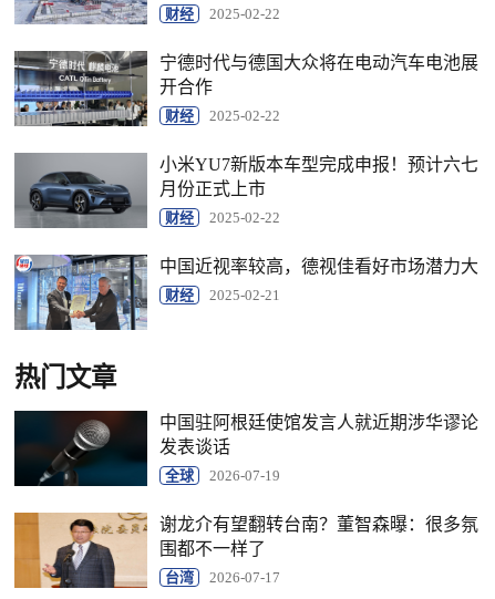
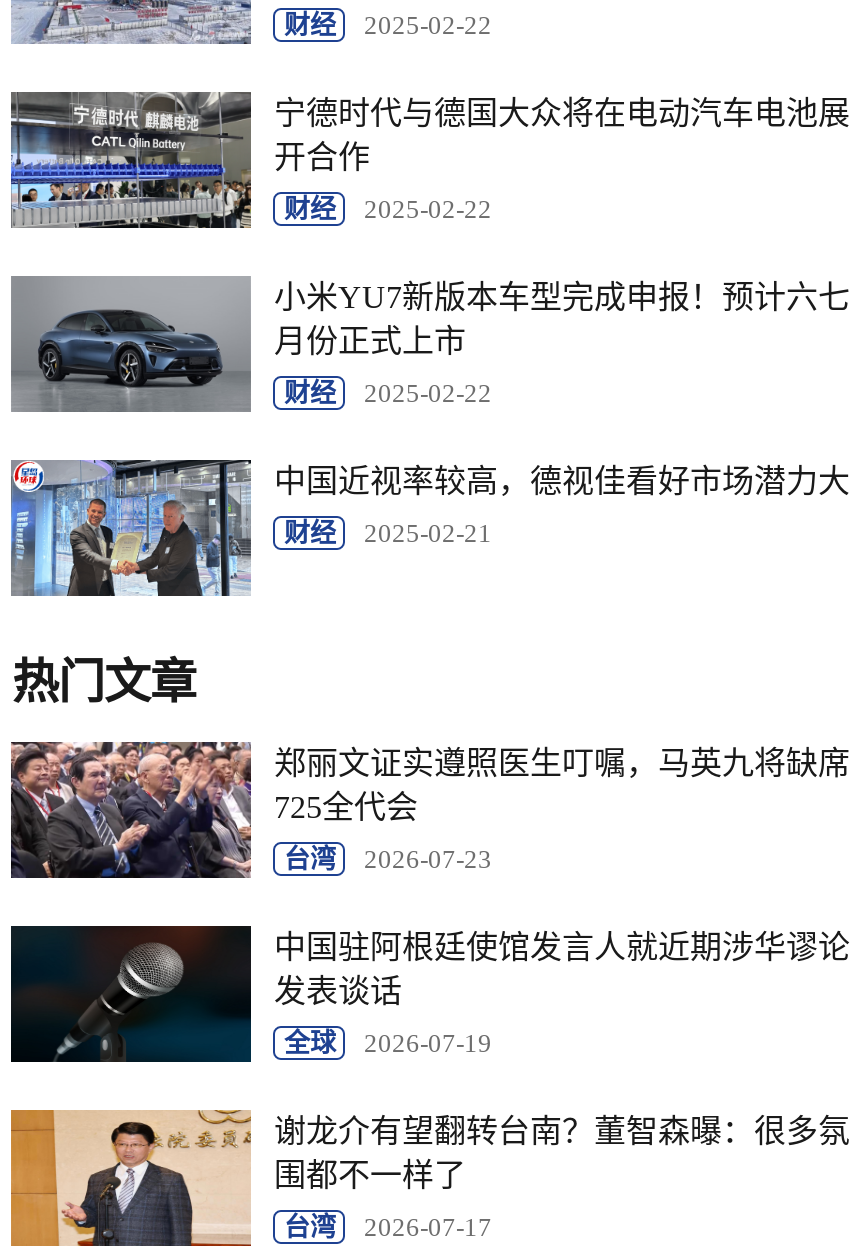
+ [image]
+ 郑丽文证实遵照医生叮嘱，马英九将缺席
+ 725全代会
+ 台湾
+ 2026-07-23
